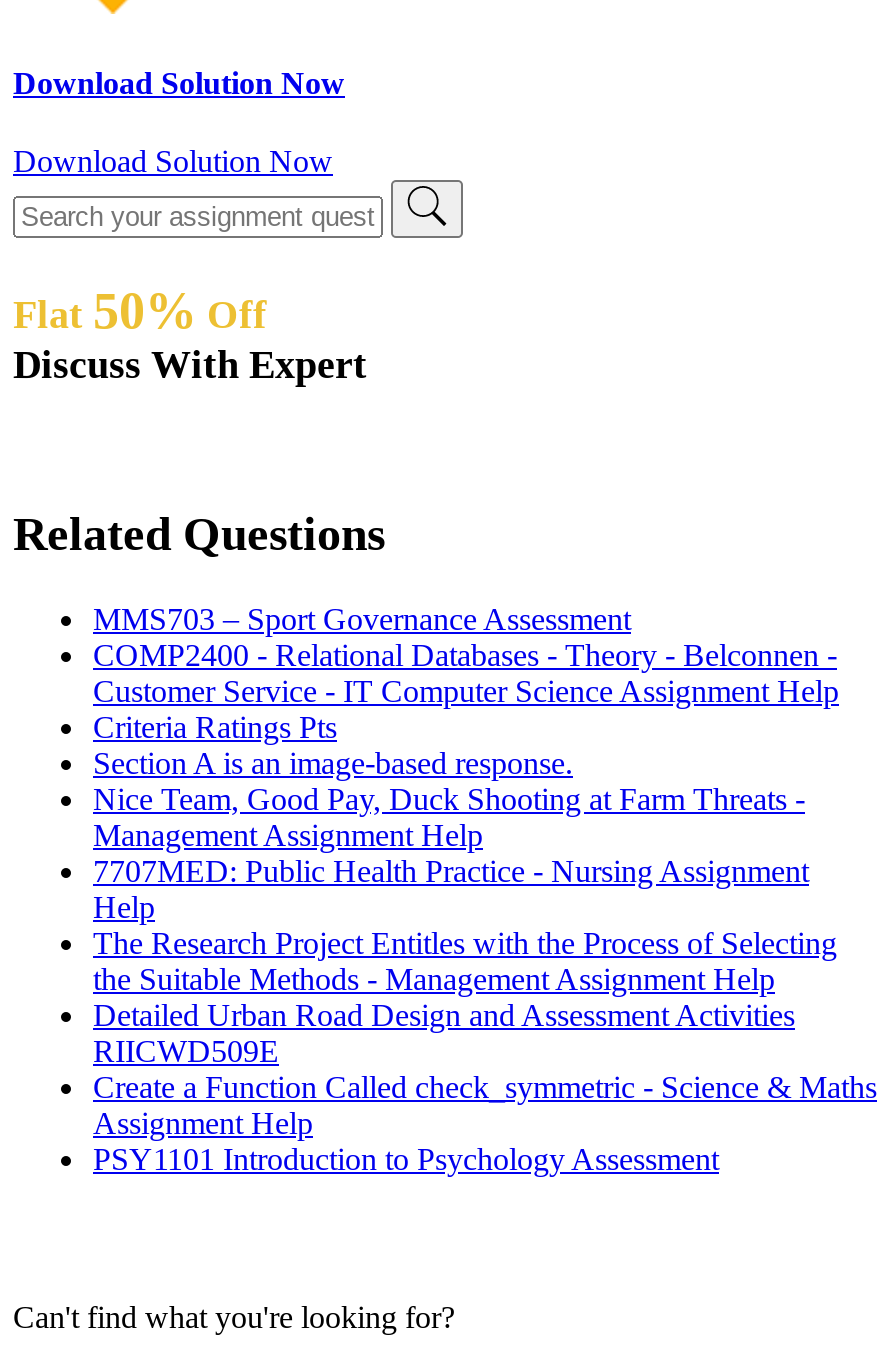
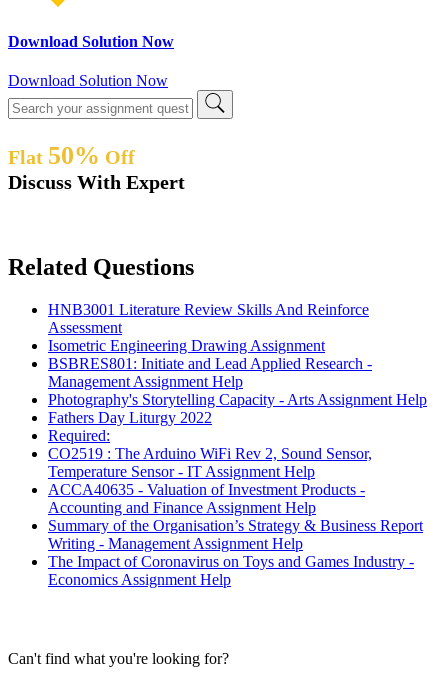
- MMS703 – Sport Governance Assessment
- COMP2400 - Relational Databases - Theory - Belconnen -
- Customer Service - IT Computer Science Assignment Help
- Criteria Ratings Pts
- Section A is an image-based response.
- Nice Team, Good Pay, Duck Shooting at Farm Threats -
+ HNB3001 Literature Review Skills And Reinforce
+ Assessment
+ Isometric Engineering Drawing Assignment
+ BSBRES801: Initiate and Lead Applied Research -

moved up: Management Assignment Help

- 7707MED: Public Health Practice - Nursing Assignment
- Help
- The Research Project Entitles with the Process of Selecting
- the Suitable Methods - Management Assignment Help
- Detailed Urban Road Design and Assessment Activities
- RIICWD509E
- Create a Function Called check_symmetric - Science & Maths
- Assignment Help
- PSY1101 Introduction to Psychology Assessment
+ Photography's Storytelling Capacity - Arts Assignment Help
+ Fathers Day Liturgy 2022
+ Required:
+ CO2519 : The Arduino WiFi Rev 2, Sound Sensor,
+ Temperature Sensor - IT Assignment Help
+ ACCA40635 - Valuation of Investment Products -
+ Accounting and Finance Assignment Help
+ Summary of the Organisation’s Strategy & Business Report
+ Writing - Management Assignment Help
+ The Impact of Coronavirus on Toys and Games Industry -
+ Economics Assignment Help
